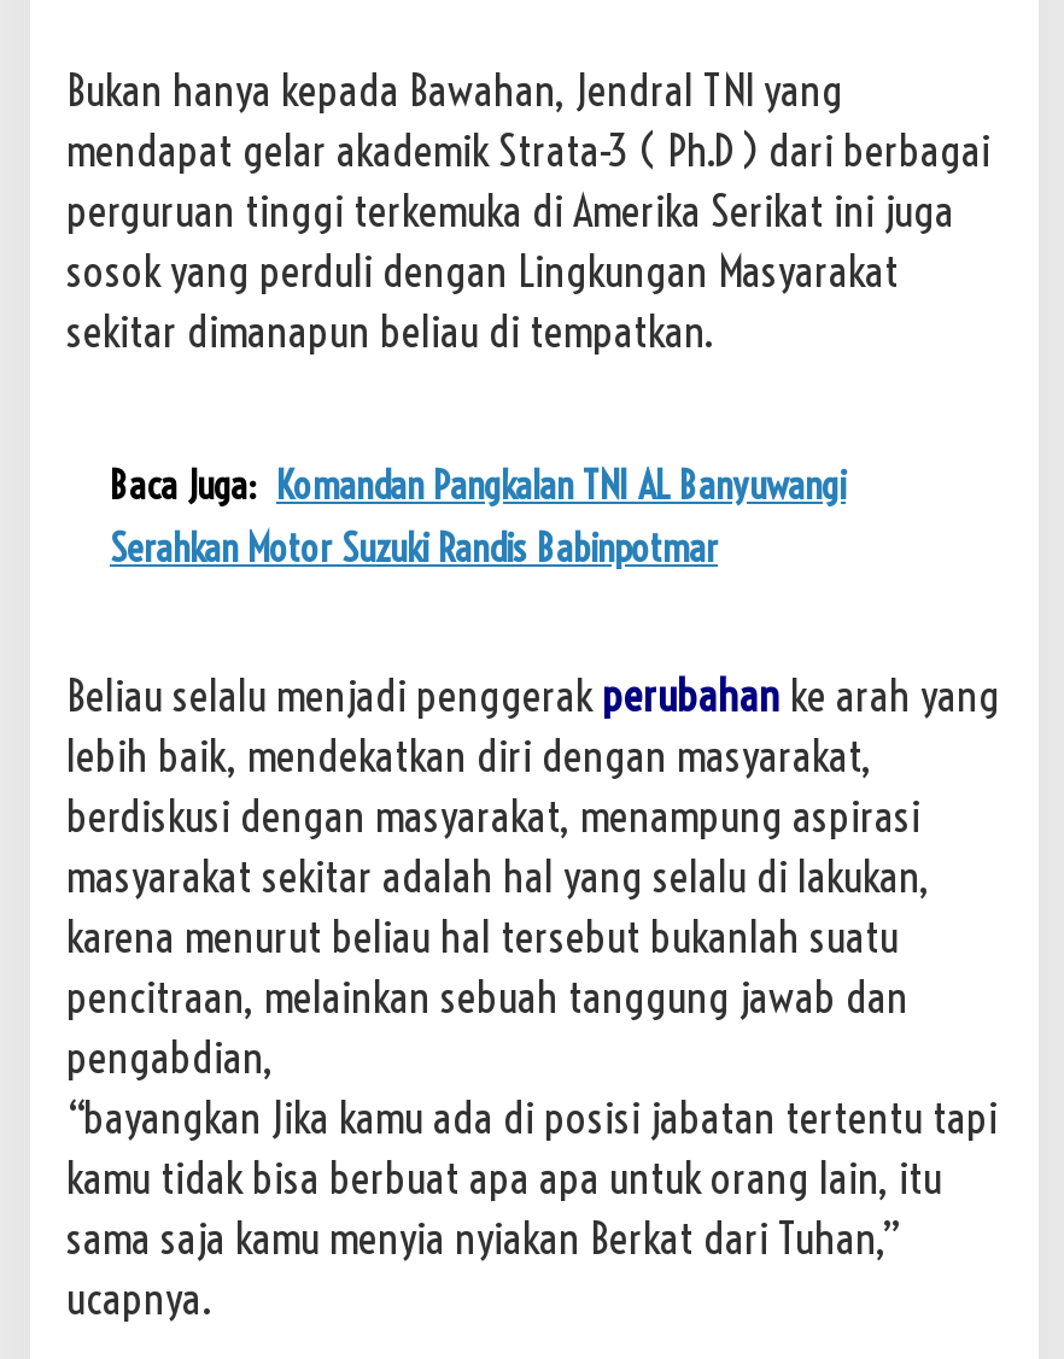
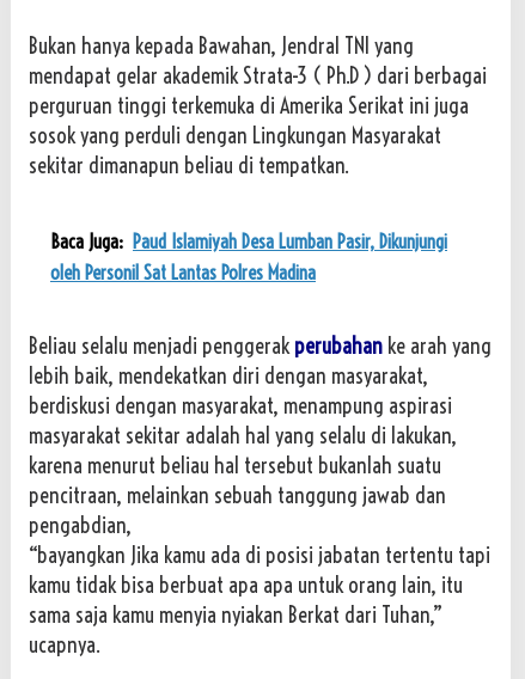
- Baca Juga: Komandan Pangkalan TNI AL Banyuwangi
- Serahkan Motor Suzuki Randis Babinpotmar
+ Baca Juga: Paud Islamiyah Desa Lumban Pasir, Dikunjungi
+ oleh Personil Sat Lantas Polres Madina
